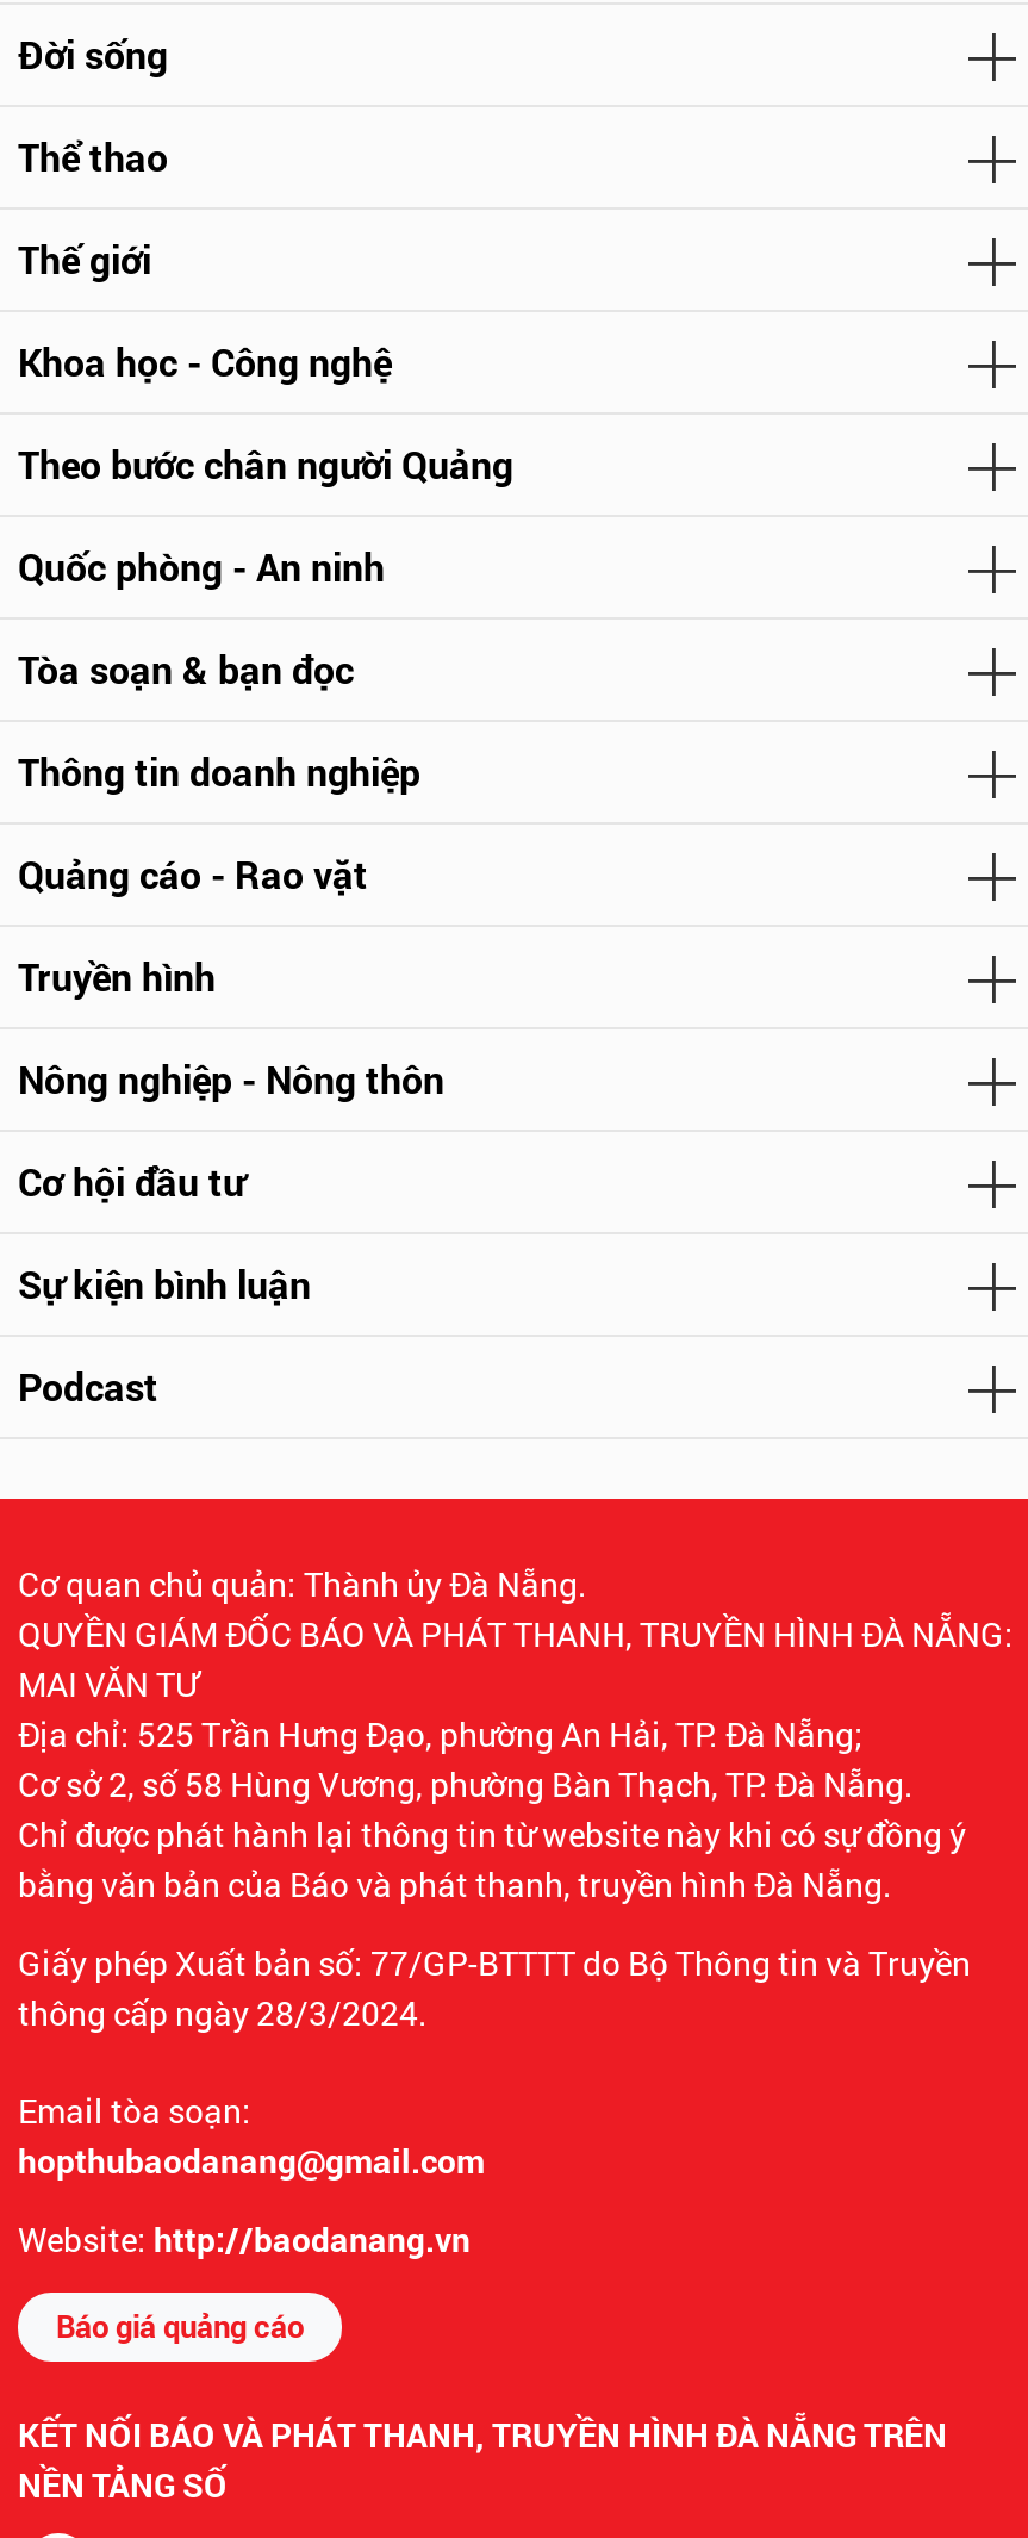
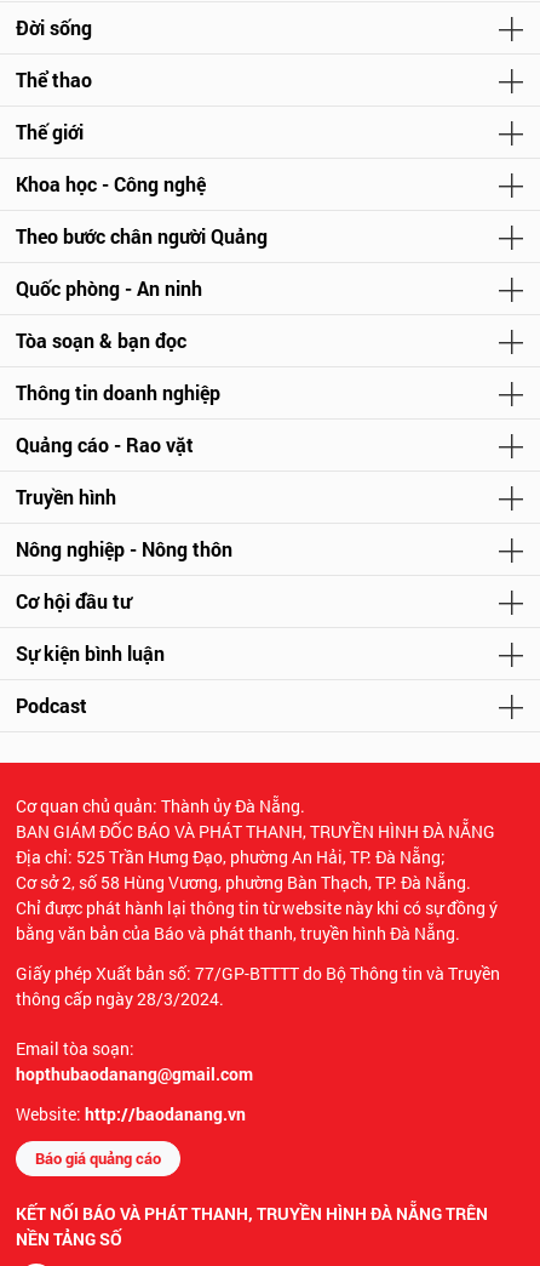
- QUYỀN GIÁM ĐỐC BÁO VÀ PHÁT THANH, TRUYỀN HÌNH ĐÀ NẴNG:
- MAI VĂN TƯ
+ BAN GIÁM ĐỐC BÁO VÀ PHÁT THANH, TRUYỀN HÌNH ĐÀ NẴNG
